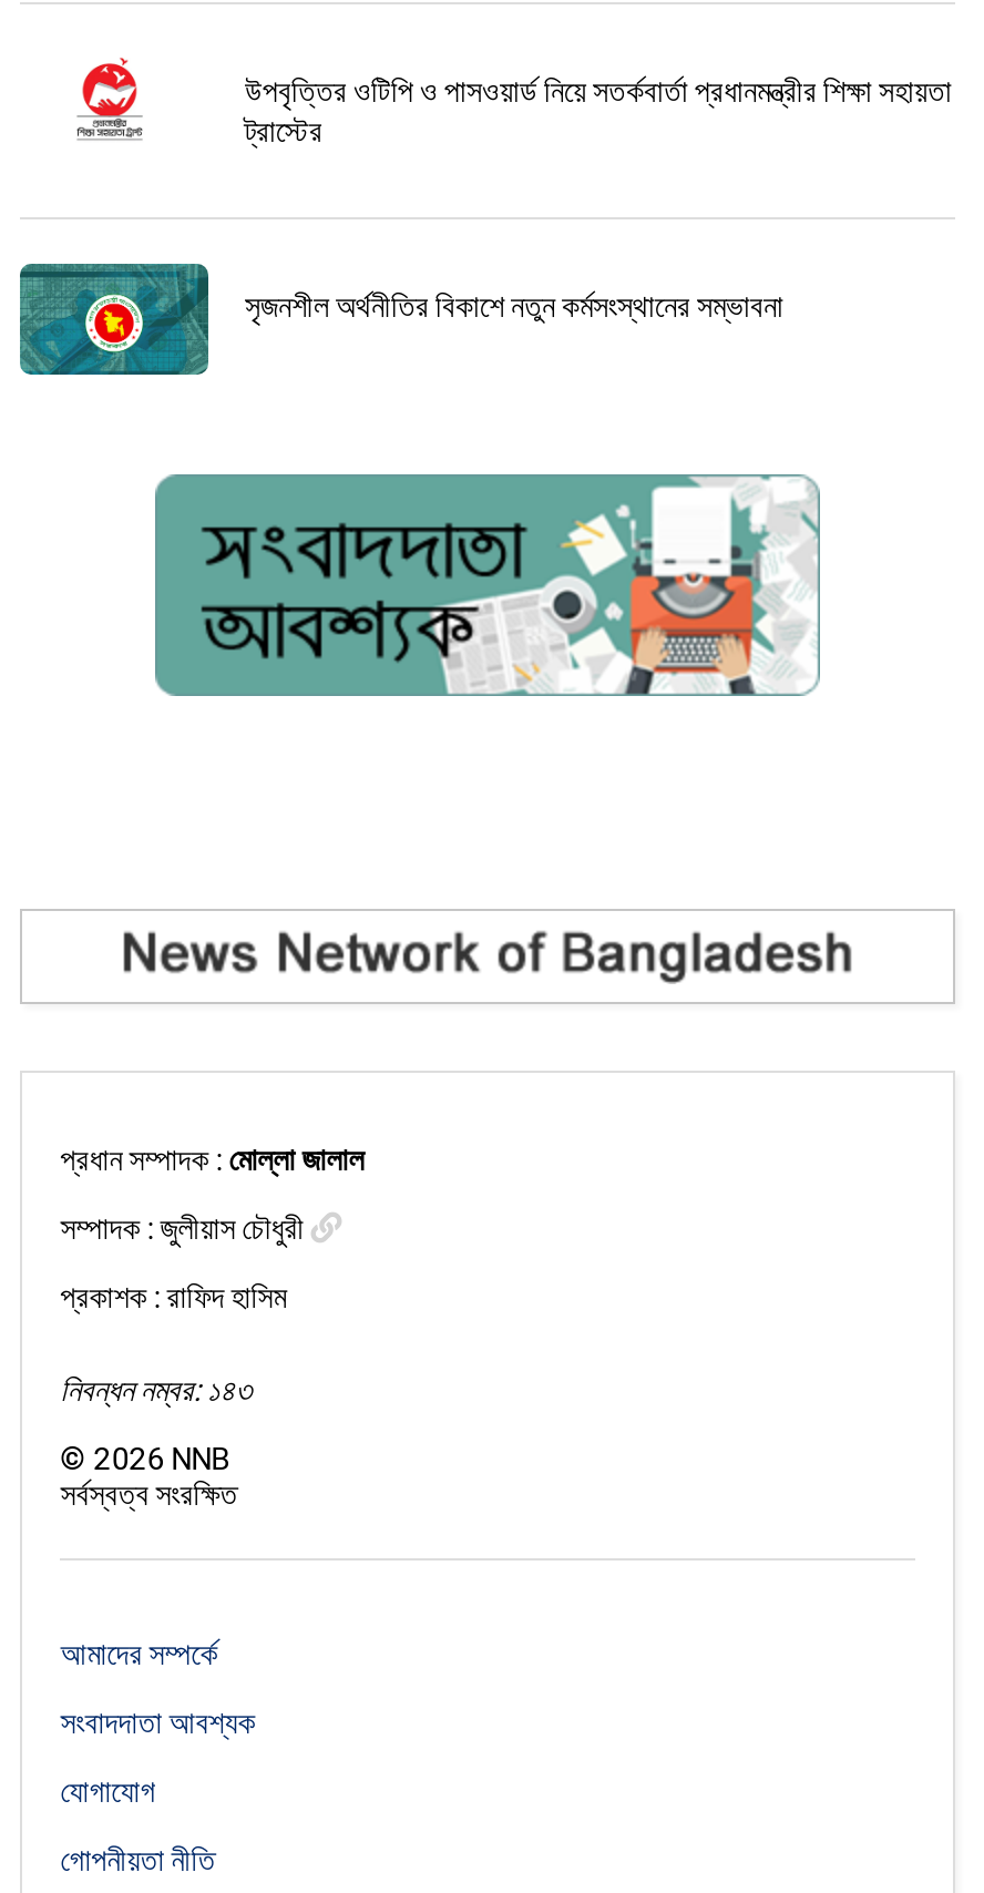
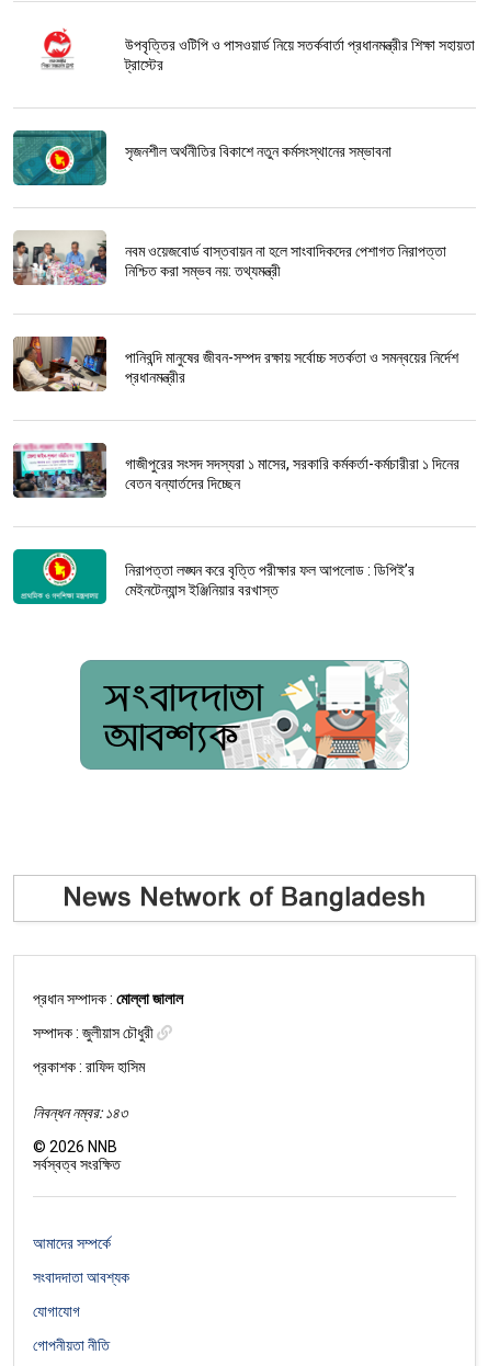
+ [image]
+ নবম ওয়েজবোর্ড বাস্তবায়ন না হলে সাংবাদিকদের পেশাগত নিরাপত্তা
+ নিশ্চিত করা সম্ভব নয়: তথ্যমন্ত্রী

+ [image]
+ পানিবন্দি মানুষের জীবন-সম্পদ রক্ষায় সর্বোচ্চ সতর্কতা ও সমন্বয়ের নির্দেশ
+ প্রধানমন্ত্রীর

+ [image]
+ গাজীপুরের সংসদ সদস্যরা ১ মাসের, সরকারি কর্মকর্তা-কর্মচারীরা ১ দিনের
+ বেতন বন্যার্তদের দিচ্ছেন

+ [image]
+ নিরাপত্তা লঙ্ঘন করে বৃত্তি পরীক্ষার ফল আপলোড : ডিপিই’র
+ মেইনটেন্যান্স ইঞ্জিনিয়ার বরখাস্ত
